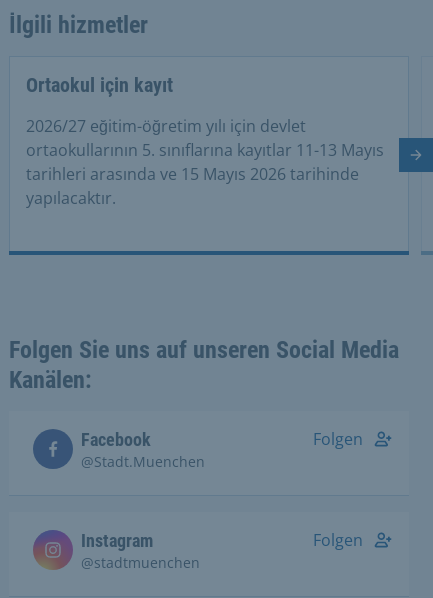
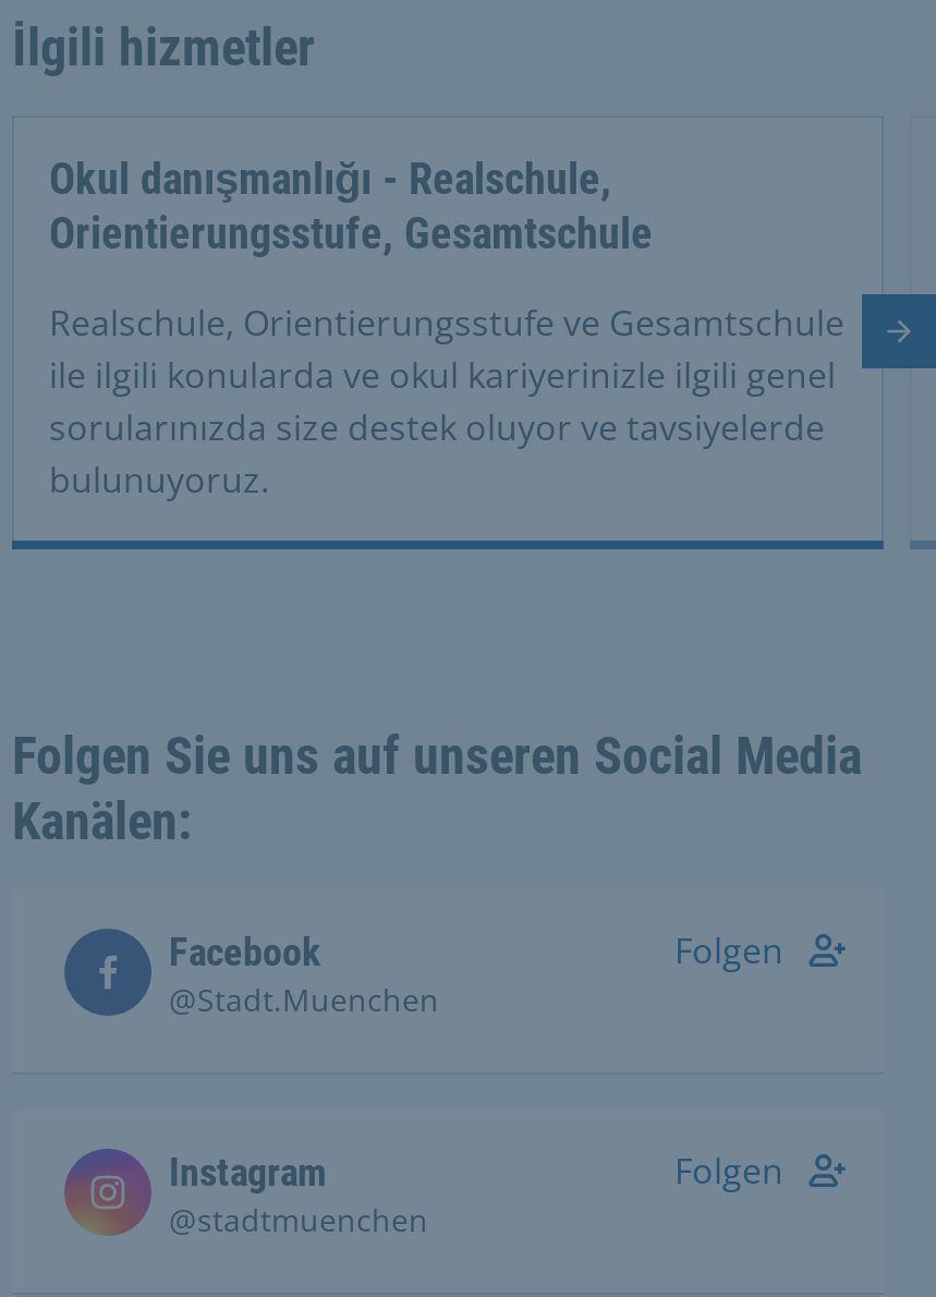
- Ortaokul için kayıt
+ Okul danışmanlığı - Realschule,
+ Orientierungsstufe, Gesamtschule

- 2026/27 eğitim-öğretim yılı için devlet
- ortaokullarının 5. sınıflarına kayıtlar 11-13 Mayıs
- tarihleri arasında ve 15 Mayıs 2026 tarihinde
- yapılacaktır.
+ Realschule, Orientierungsstufe ve Gesamtschule
+ ile ilgili konularda ve okul kariyerinizle ilgili genel
+ sorularınızda size destek oluyor ve tavsiyelerde
+ bulunuyoruz.
